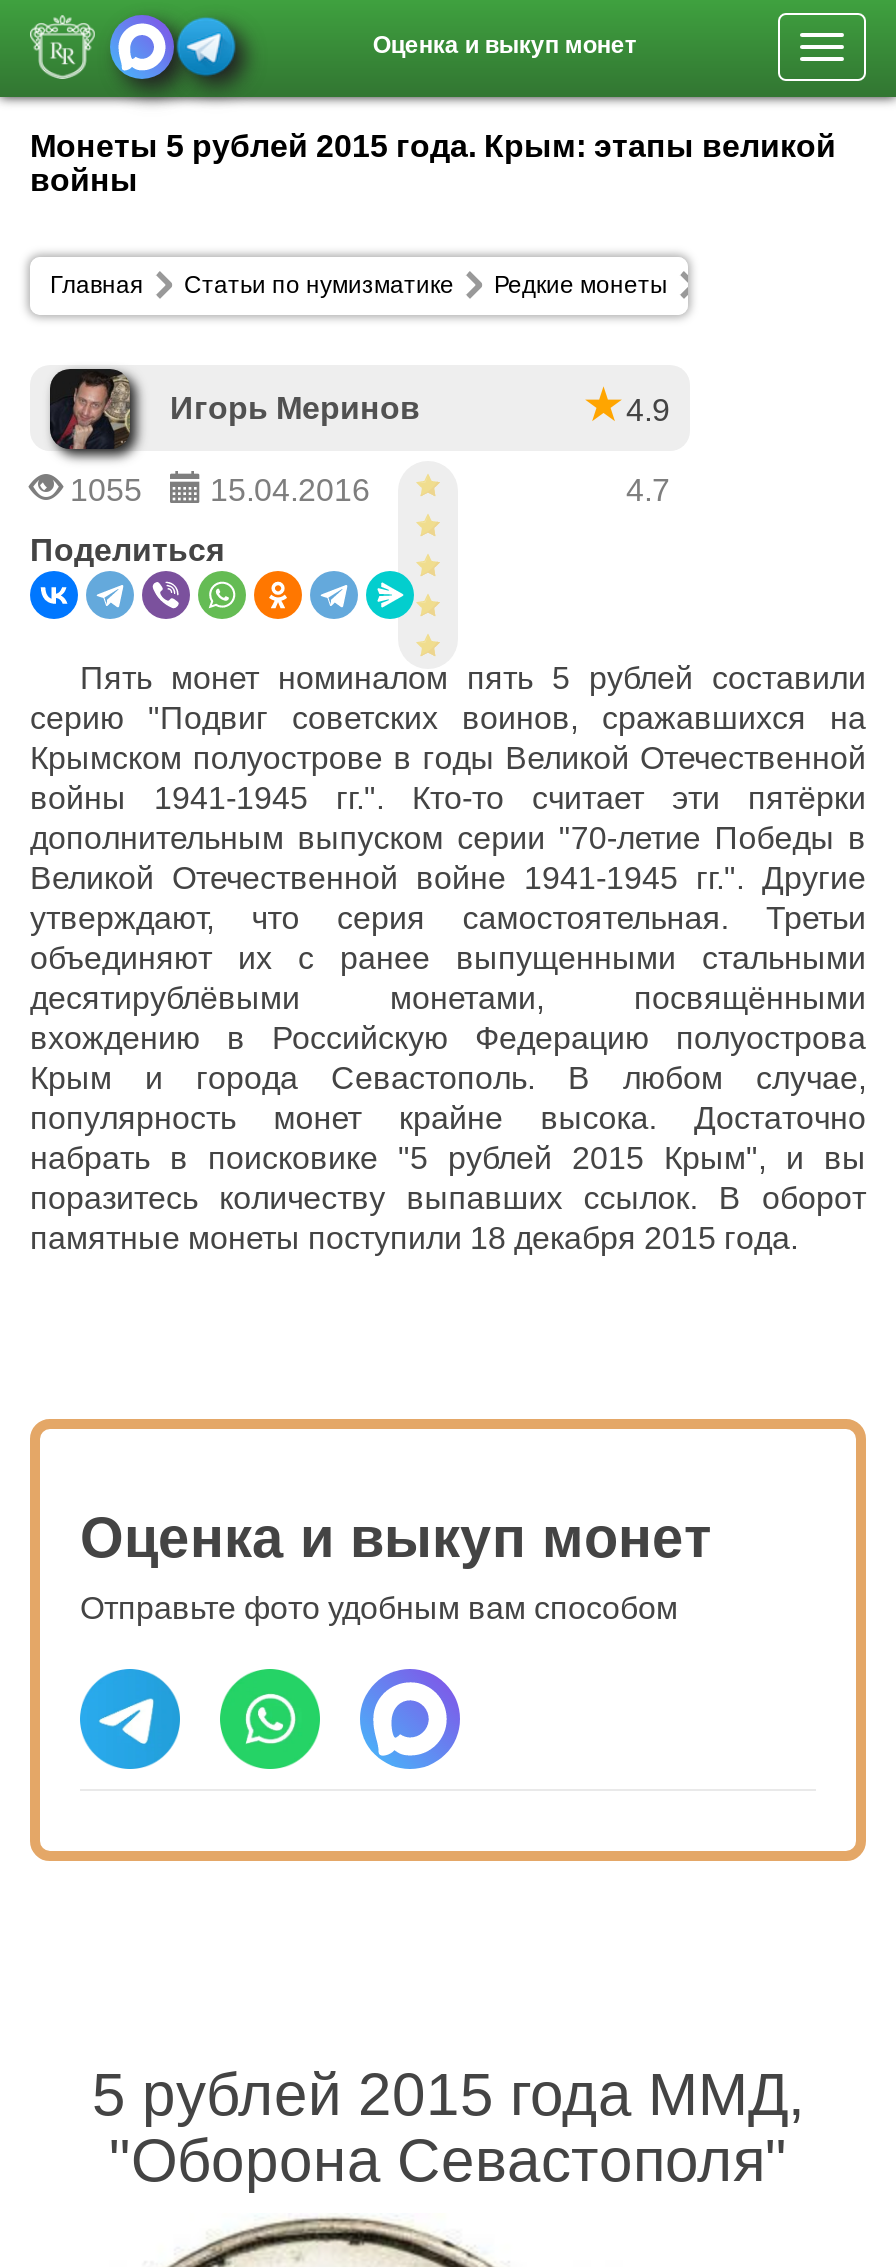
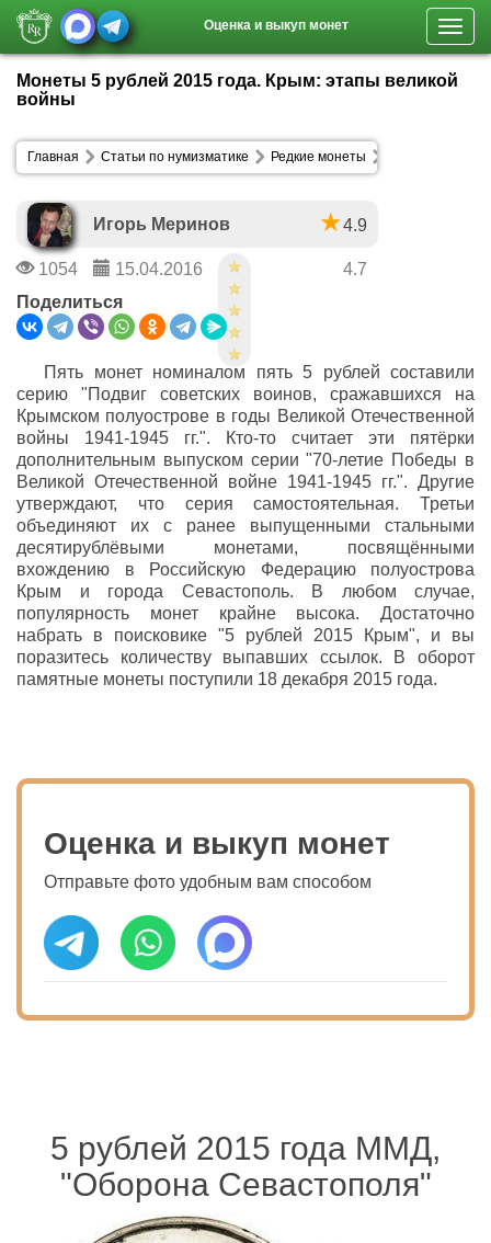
- 1055 15.04.2016
+ 1054 15.04.2016
